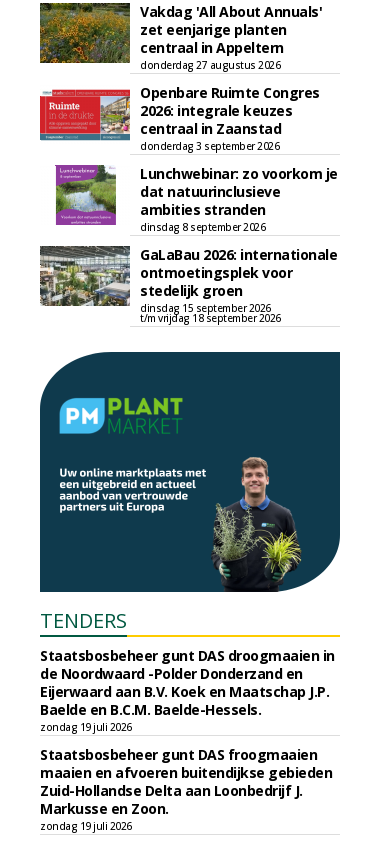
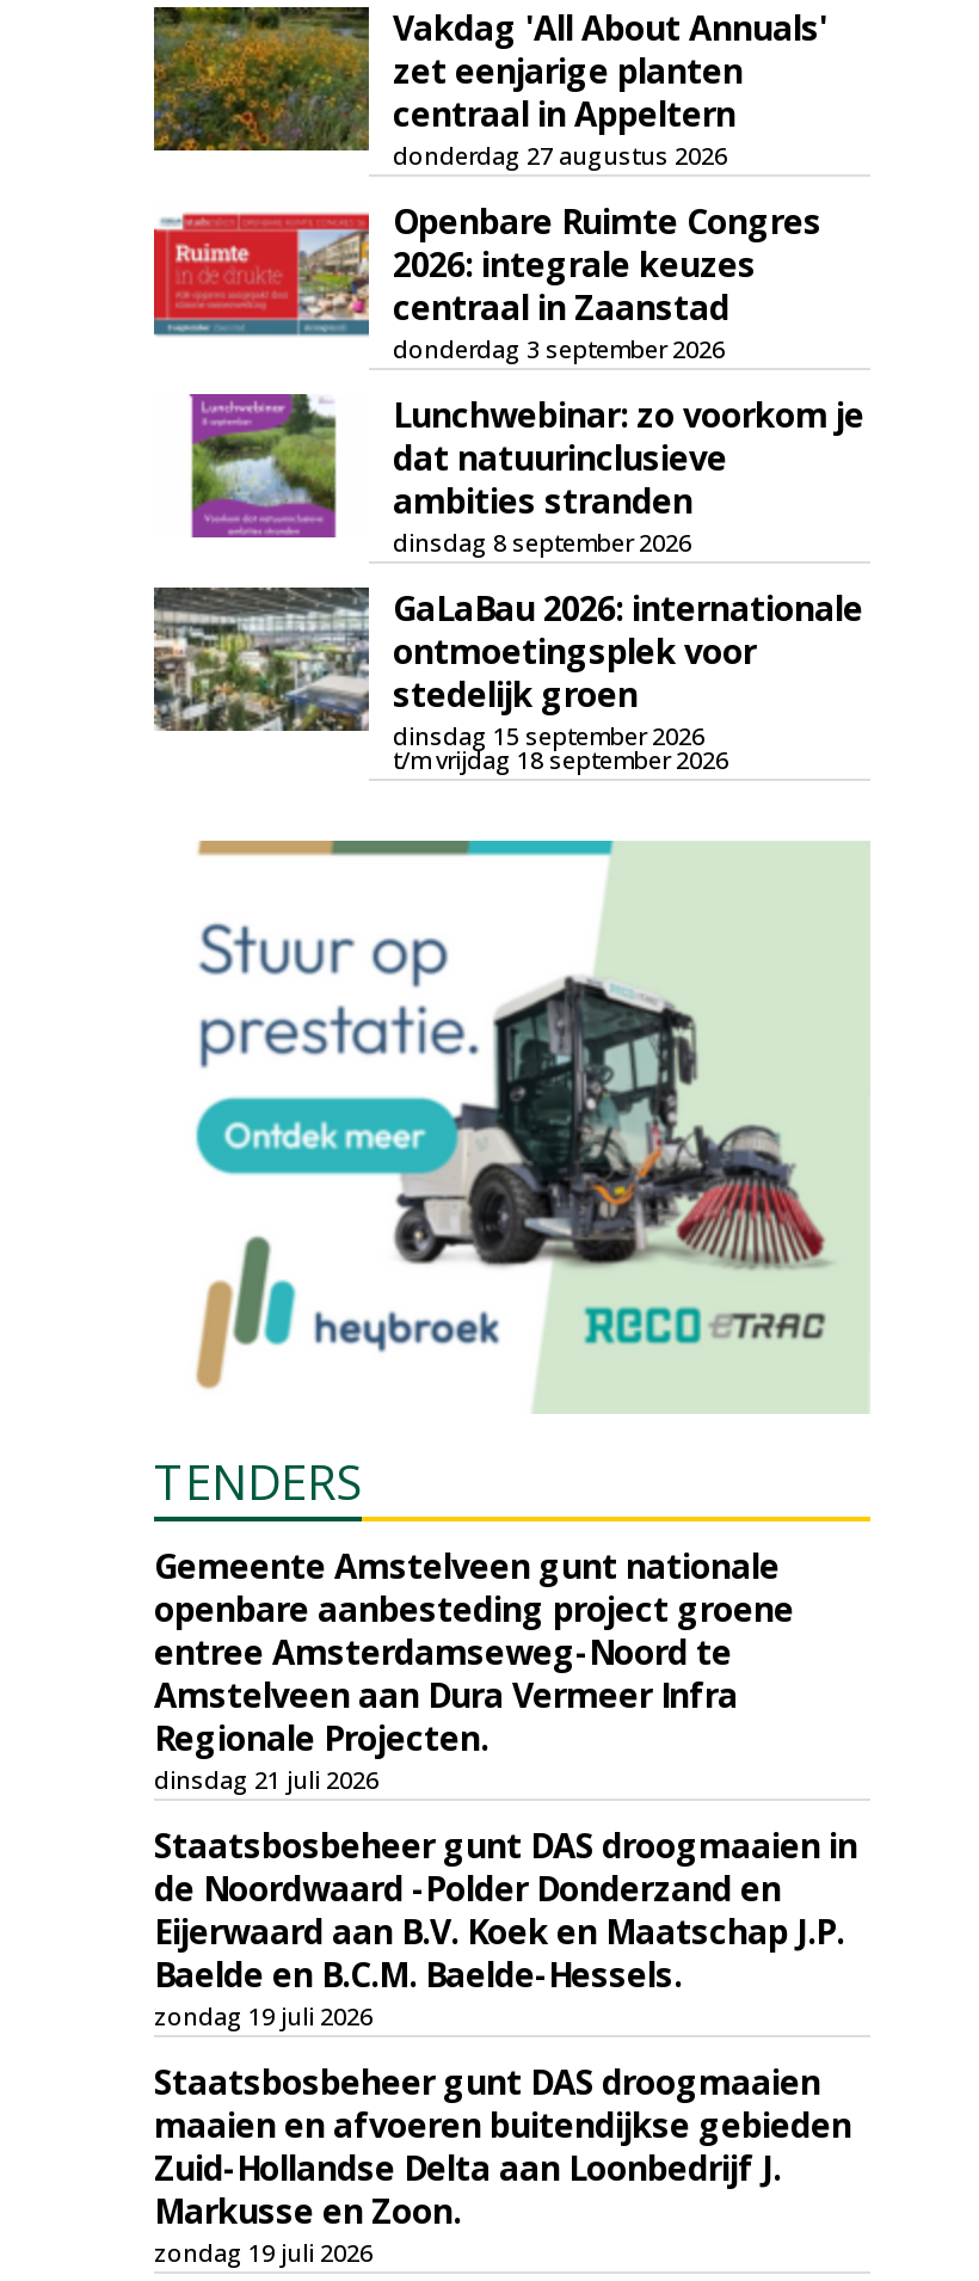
- [image]
+ [image]

+ Gemeente Amstelveen gunt nationale
+ openbare aanbesteding project groene
+ entree Amsterdamseweg-Noord te
+ Amstelveen aan Dura Vermeer Infra
+ Regionale Projecten.
+ dinsdag 21 juli 2026

- Staatsbosbeheer gunt DAS froogmaaien
+ Staatsbosbeheer gunt DAS droogmaaien
